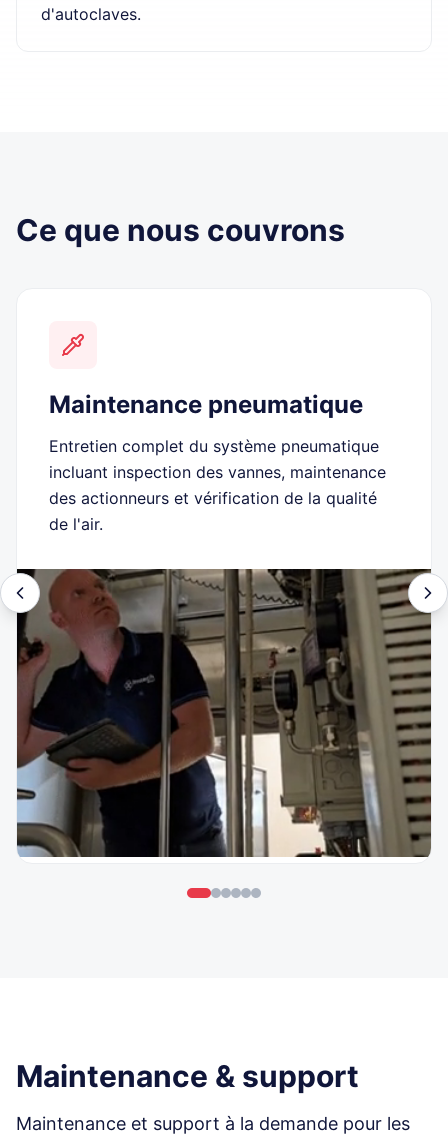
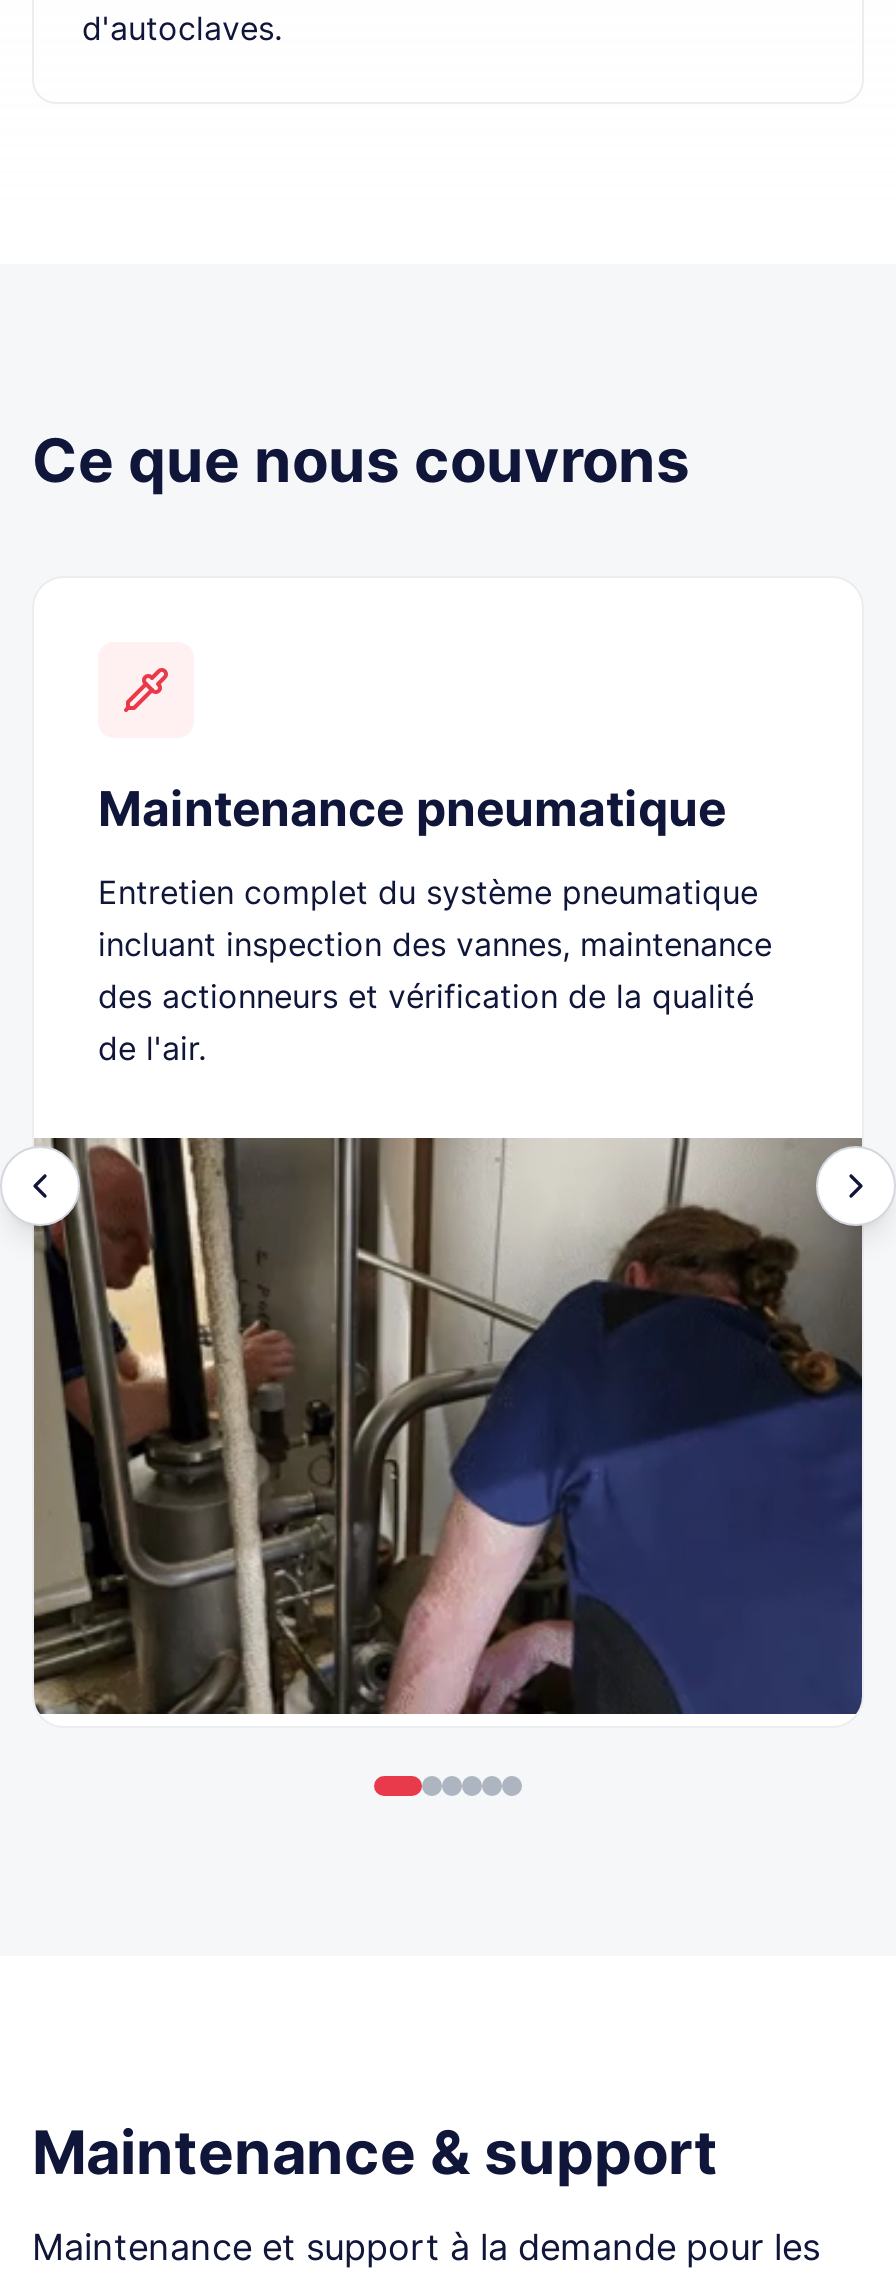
- [image]
+ [image]
